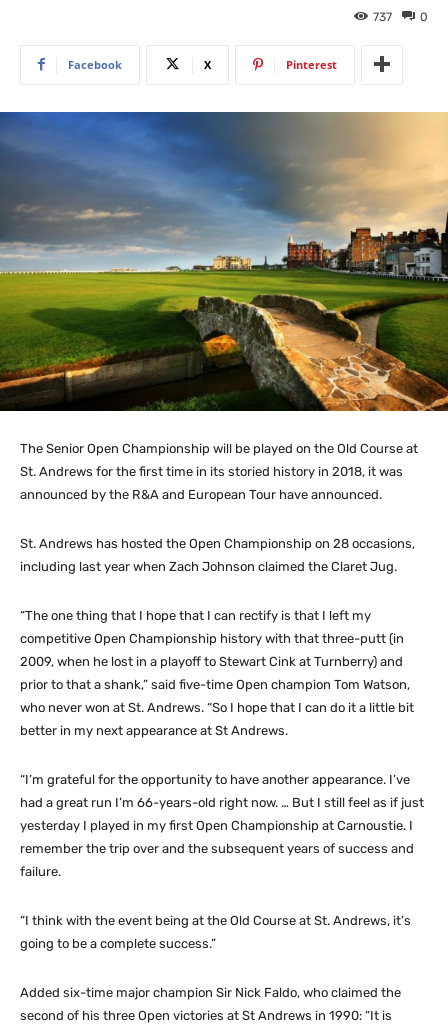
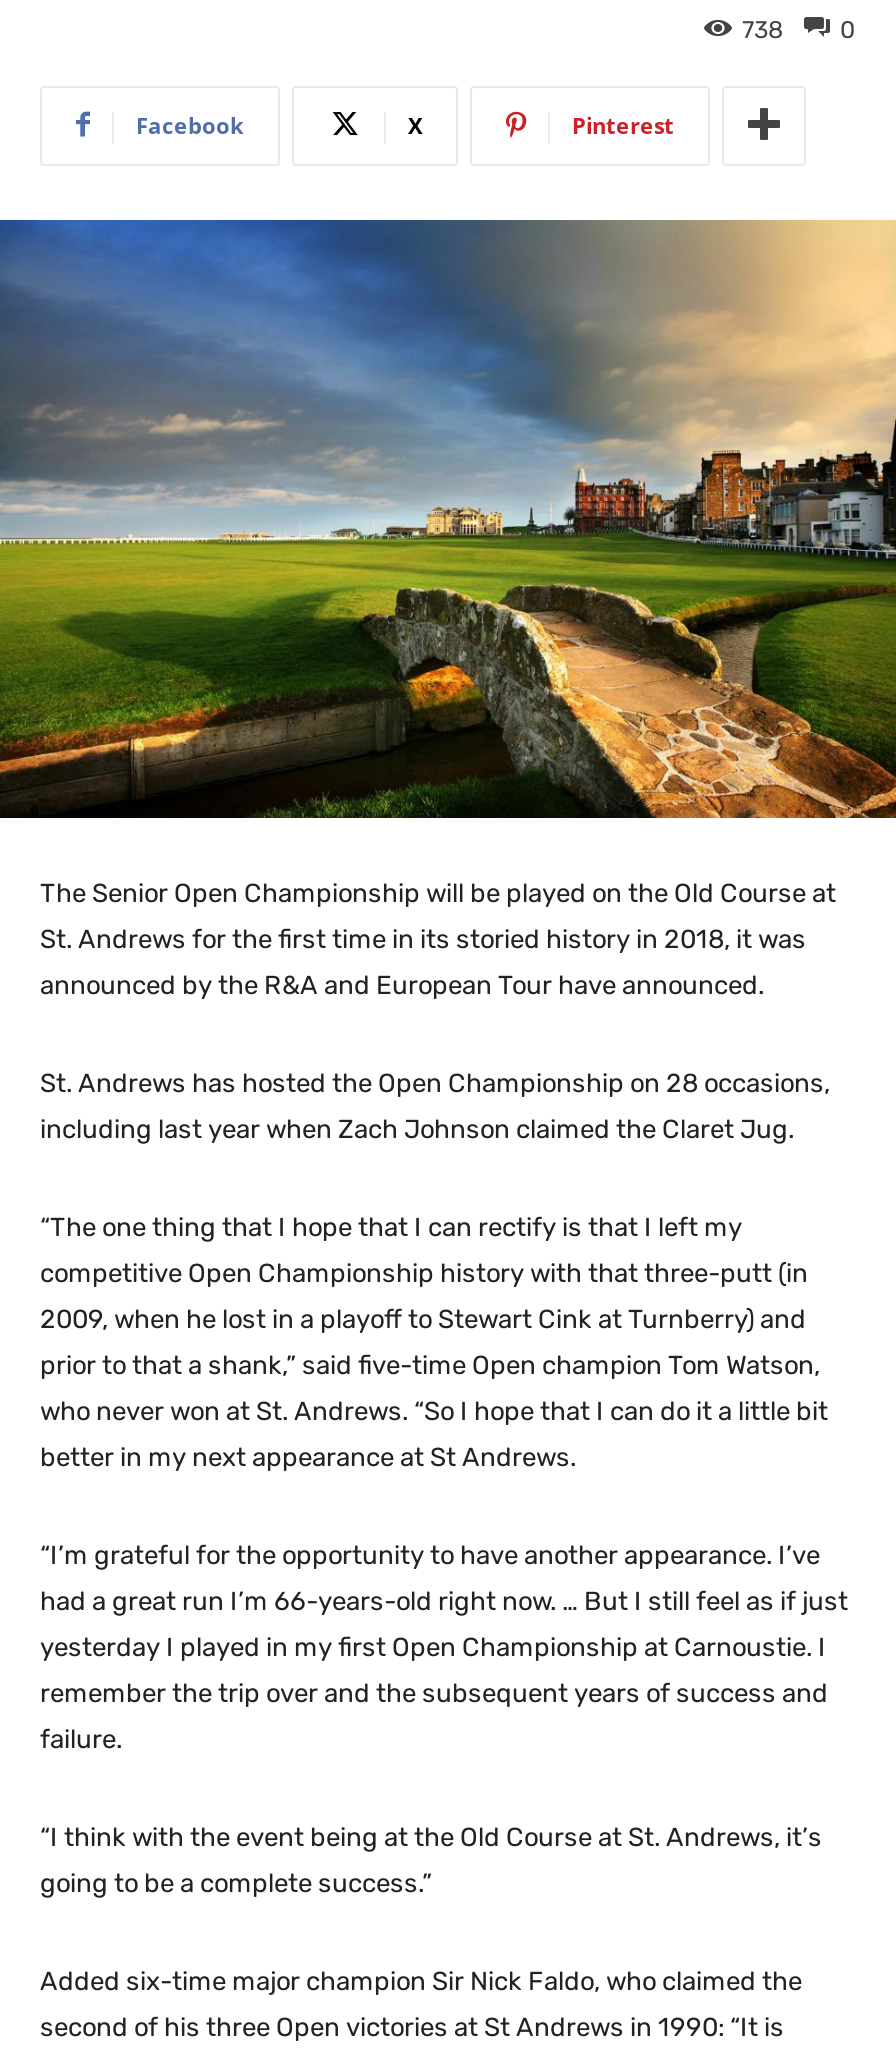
- 737
+ 738
